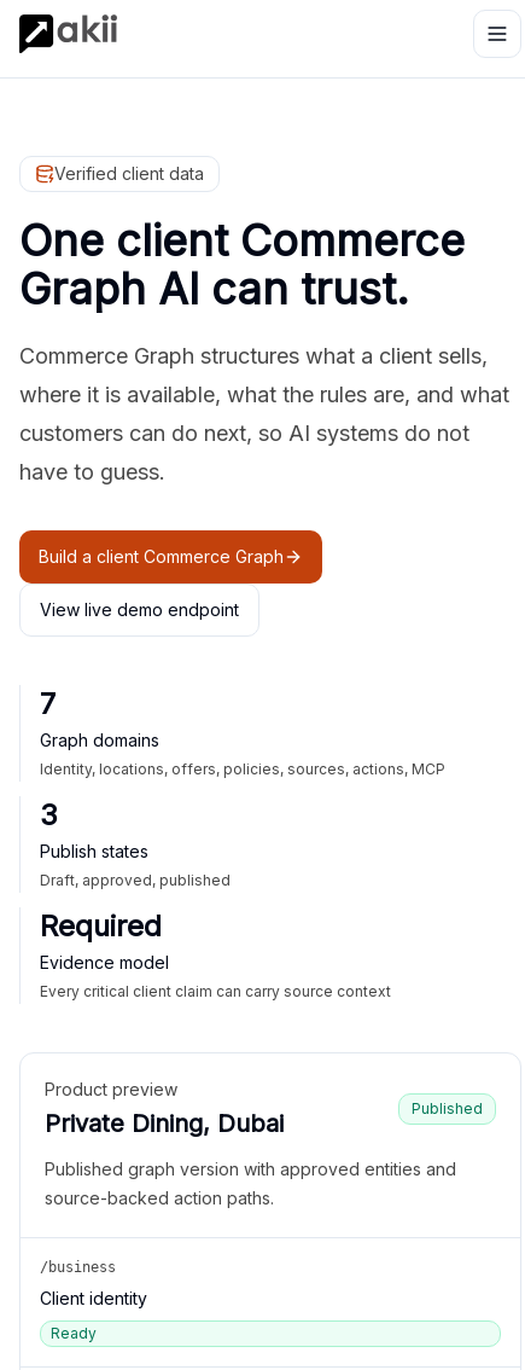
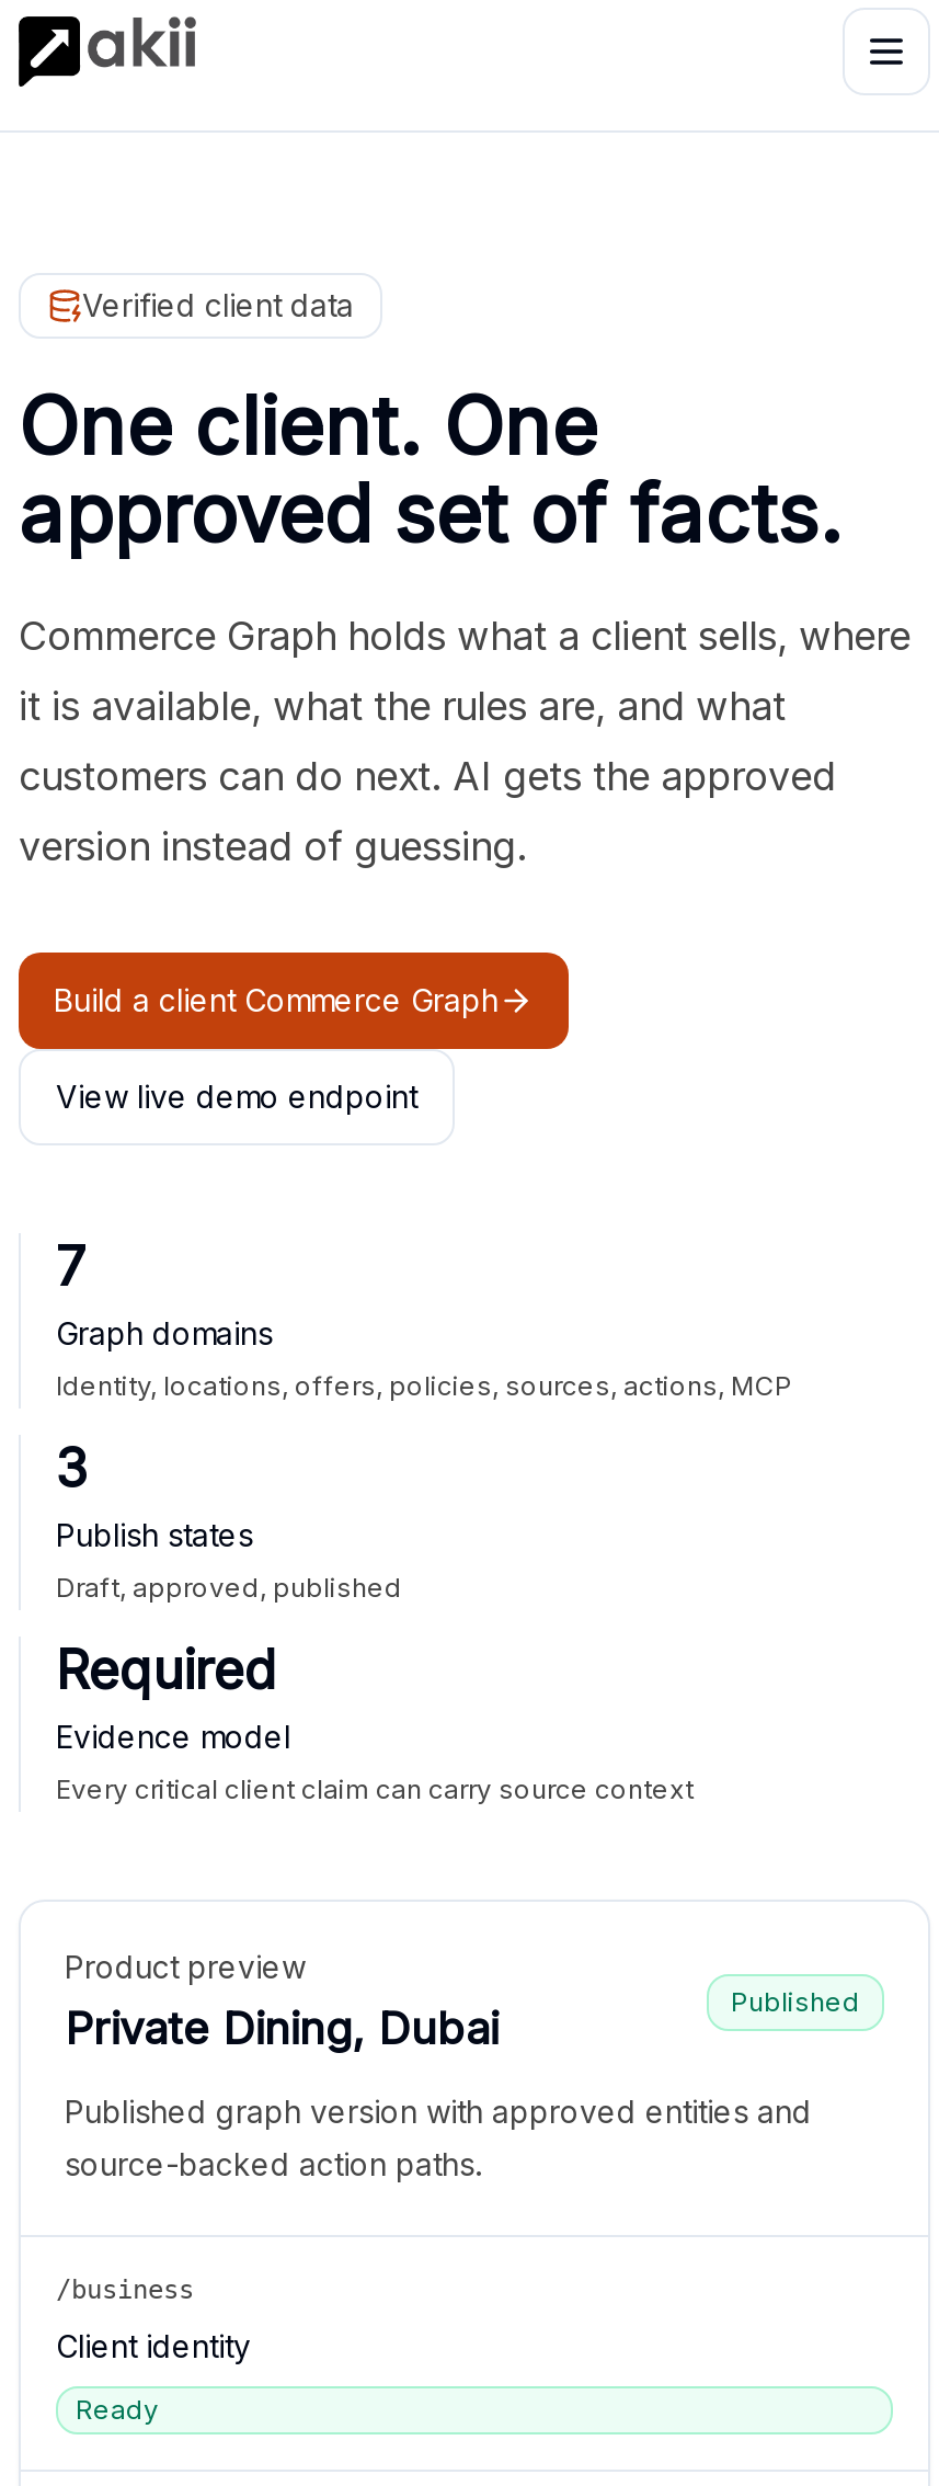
- One client Commerce
- Graph AI can trust.
+ One client. One
+ approved set of facts.

- Commerce Graph structures what a client sells,
+ Commerce Graph holds what a client sells, where

- where it is available, what the rules are, and what
+ it is available, what the rules are, and what

- customers can do next, so AI systems do not
+ customers can do next. AI gets the approved

- have to guess.
+ version instead of guessing.
